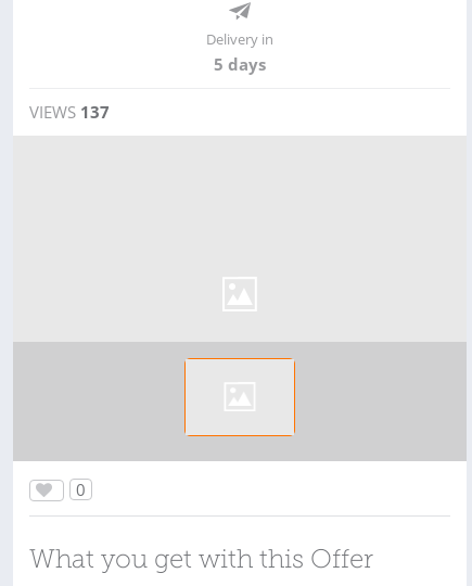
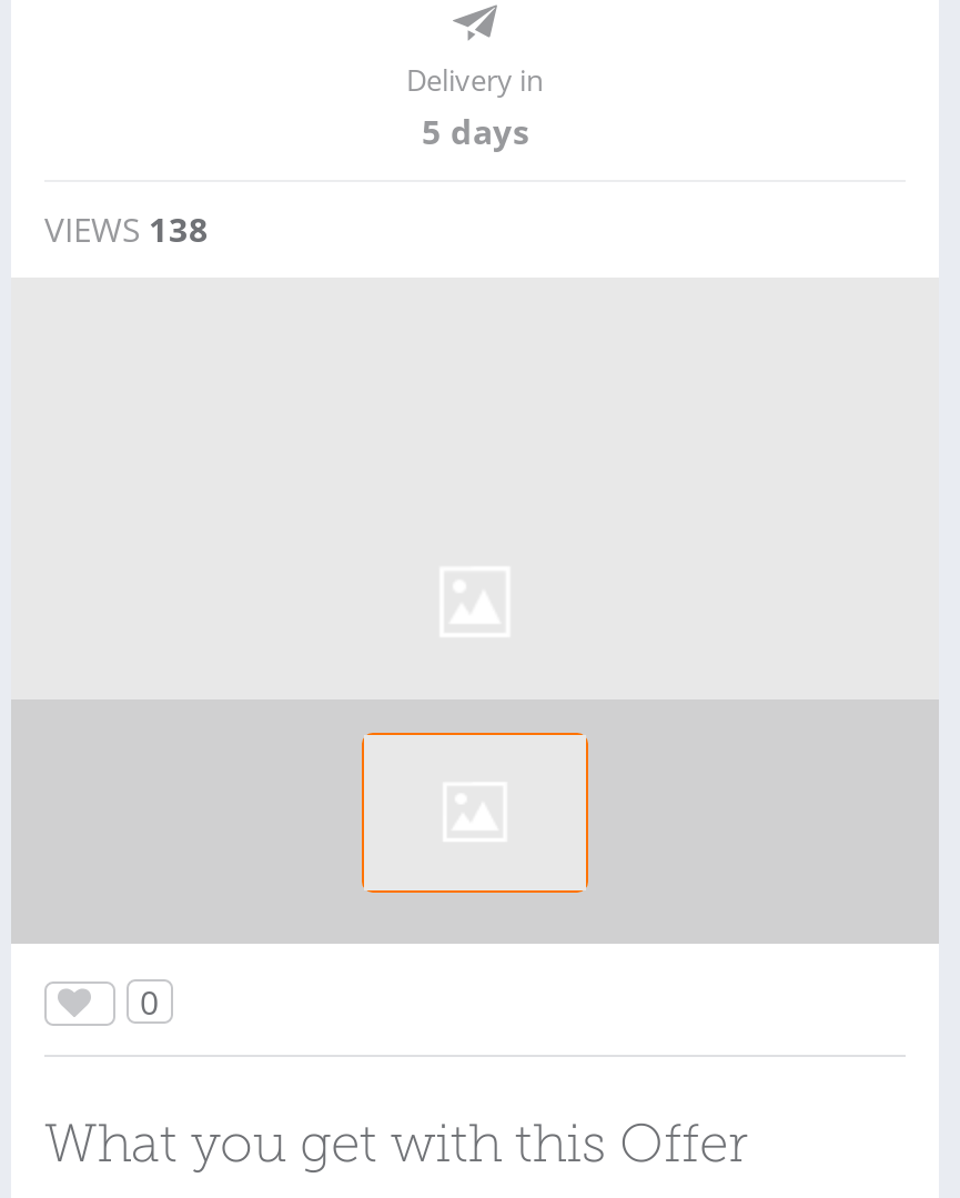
- VIEWS 137
+ VIEWS 138
